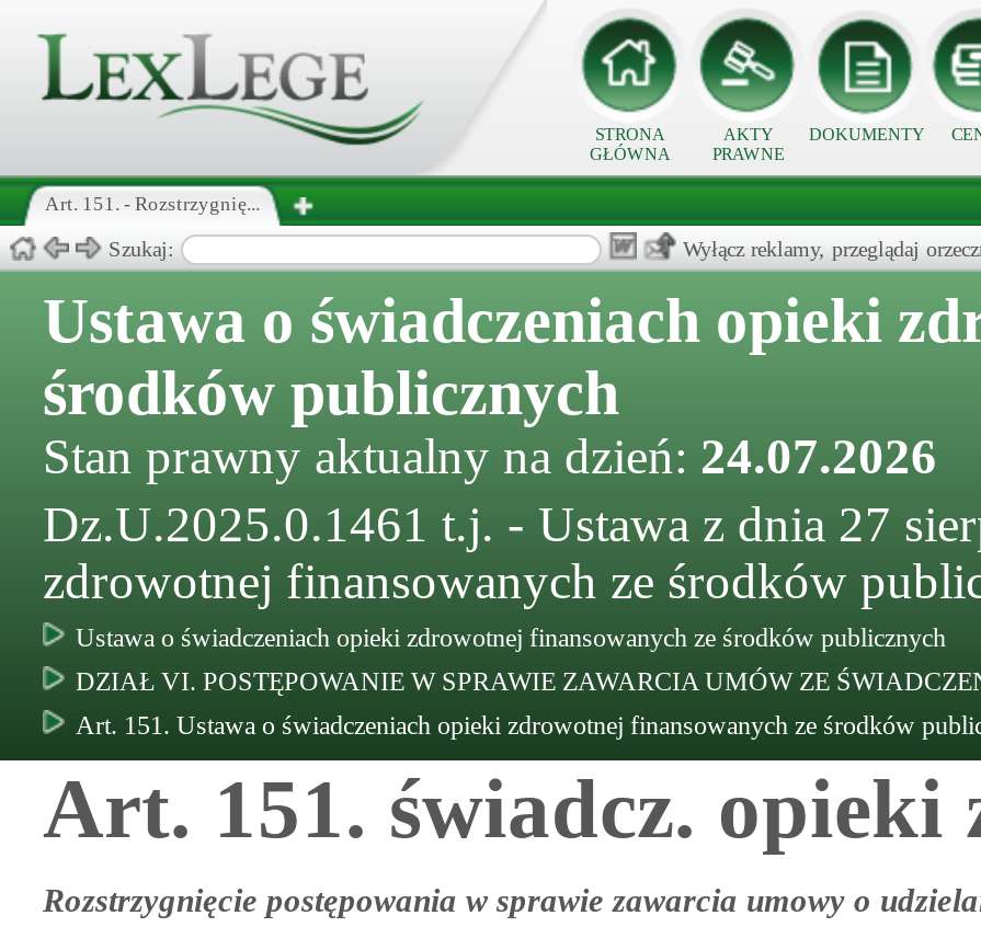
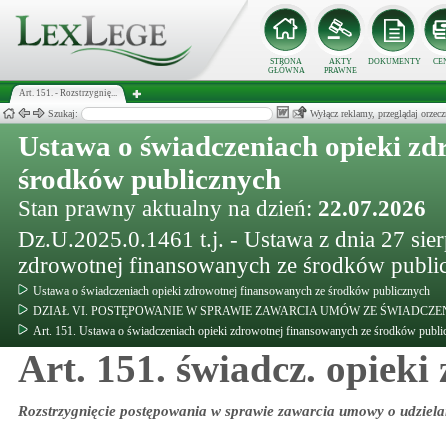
- Stan prawny aktualny na dzień: 24.07.2026
+ Stan prawny aktualny na dzień: 22.07.2026
